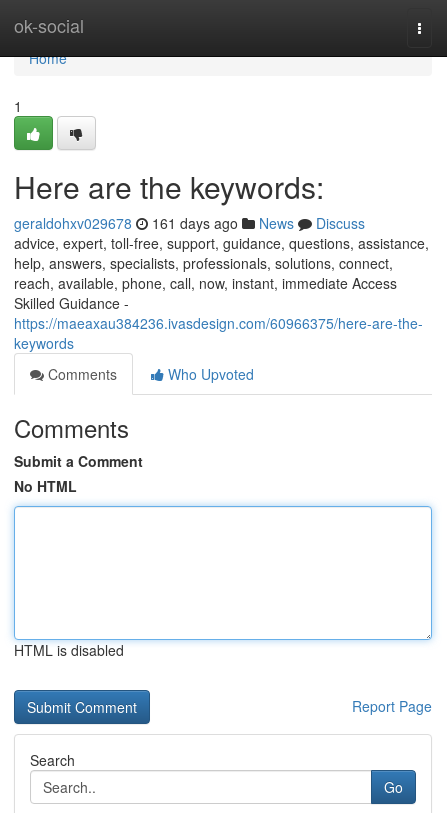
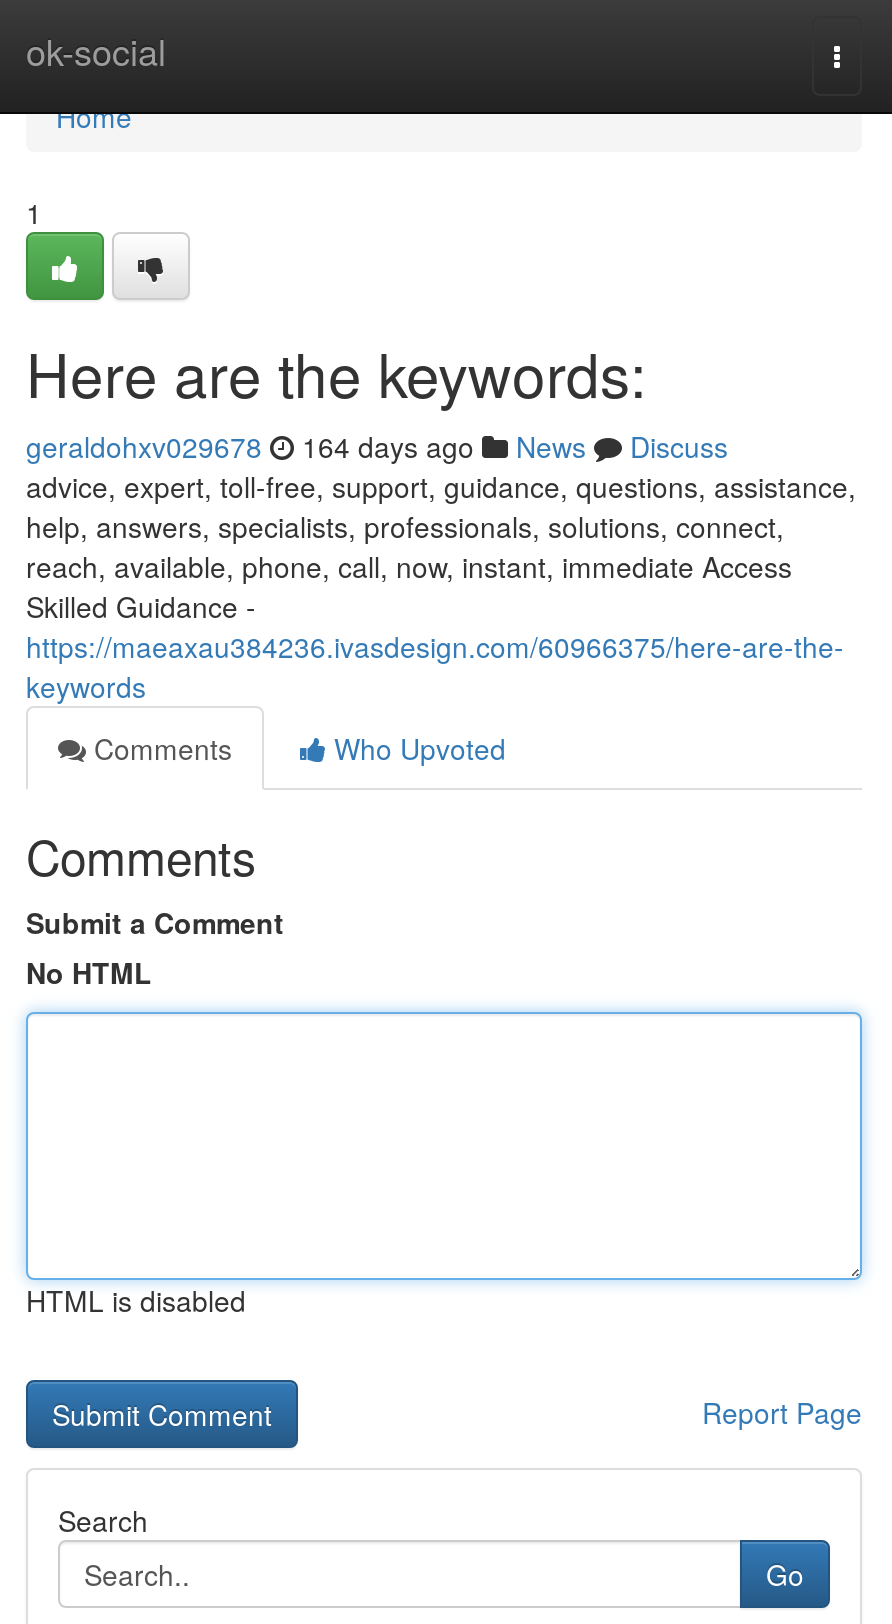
- geraldohxv029678 161 days ago News Discuss
+ geraldohxv029678 164 days ago News Discuss
